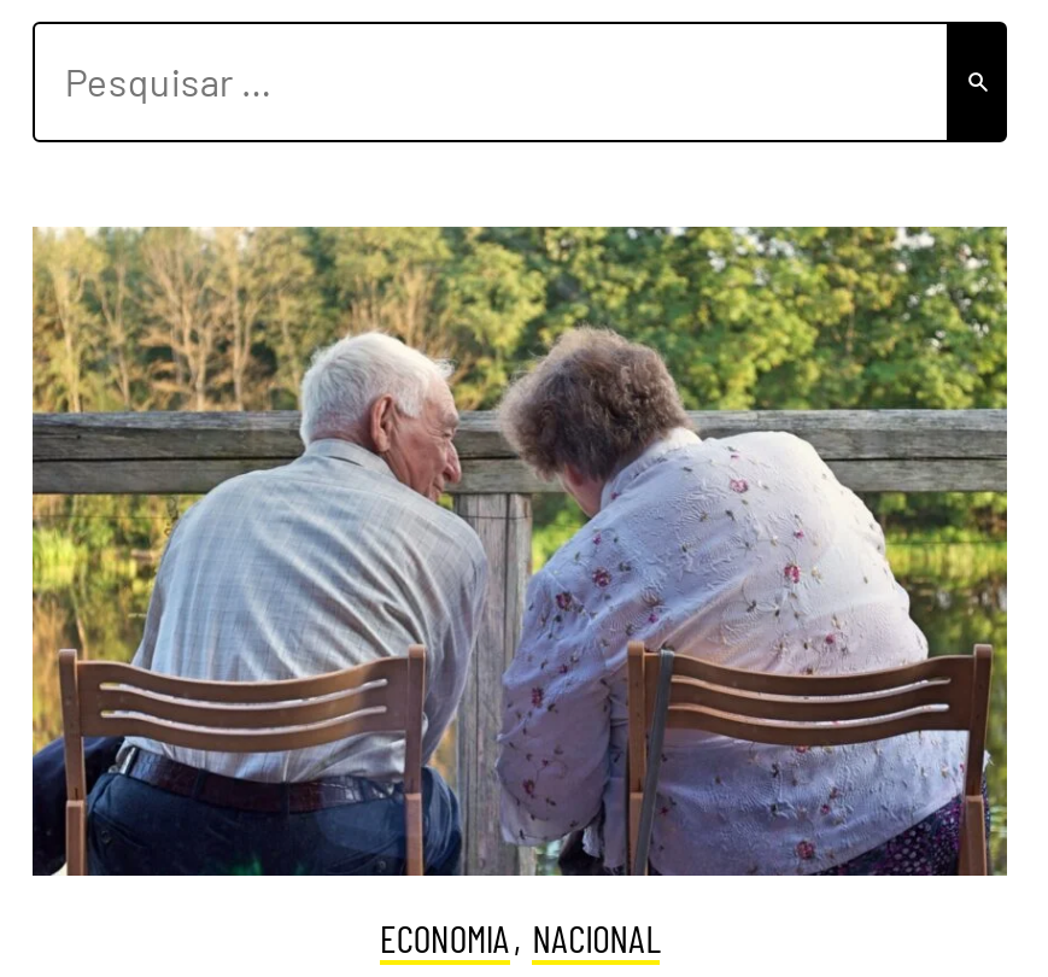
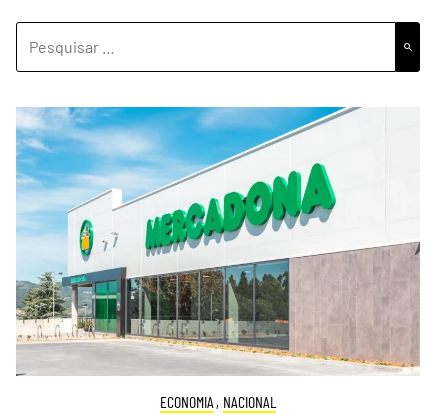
- [image]
+ [image]
